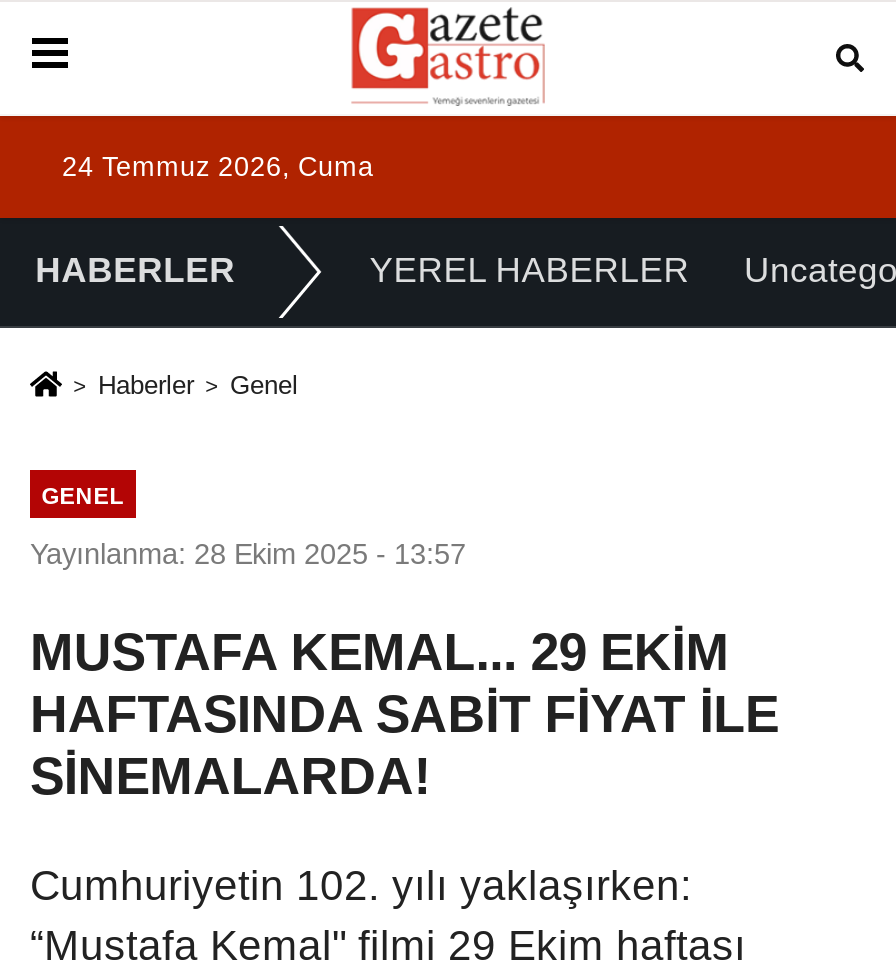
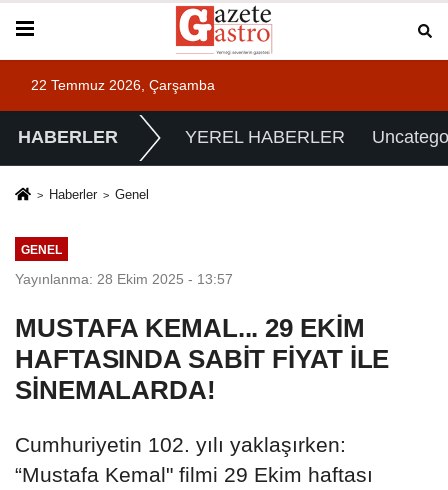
- 24 Temmuz 2026, Cuma
+ 22 Temmuz 2026, Çarşamba
